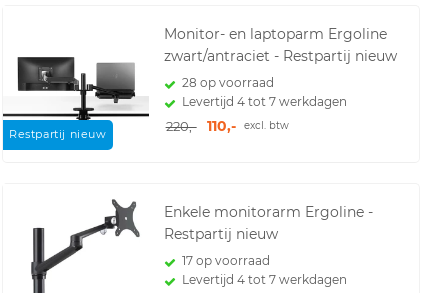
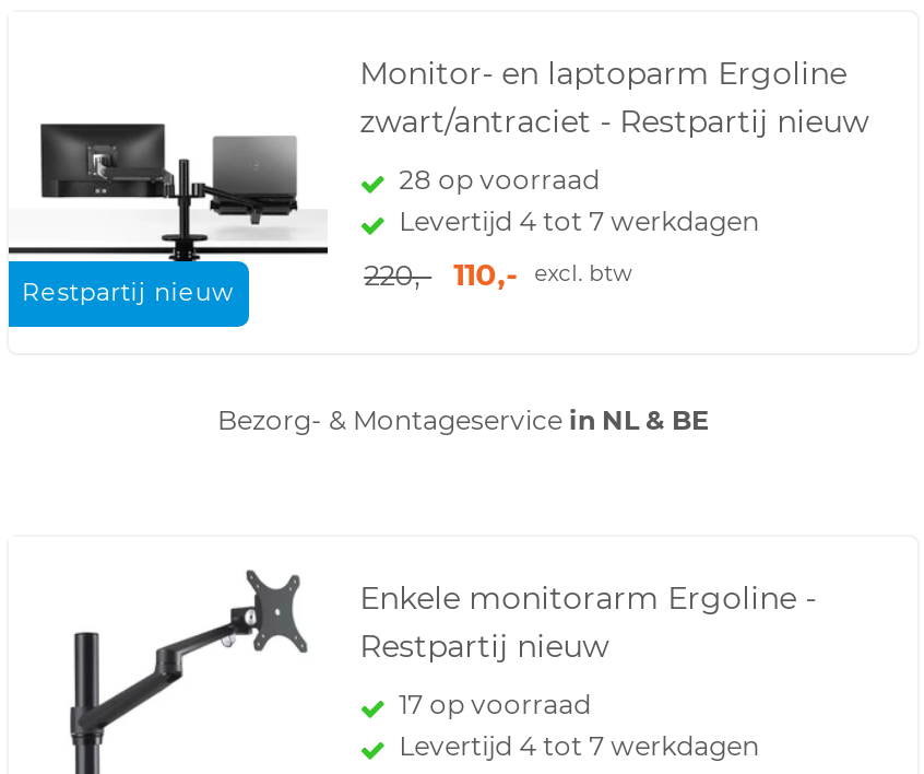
+ Bezorg- & Montageservice in NL & BE
